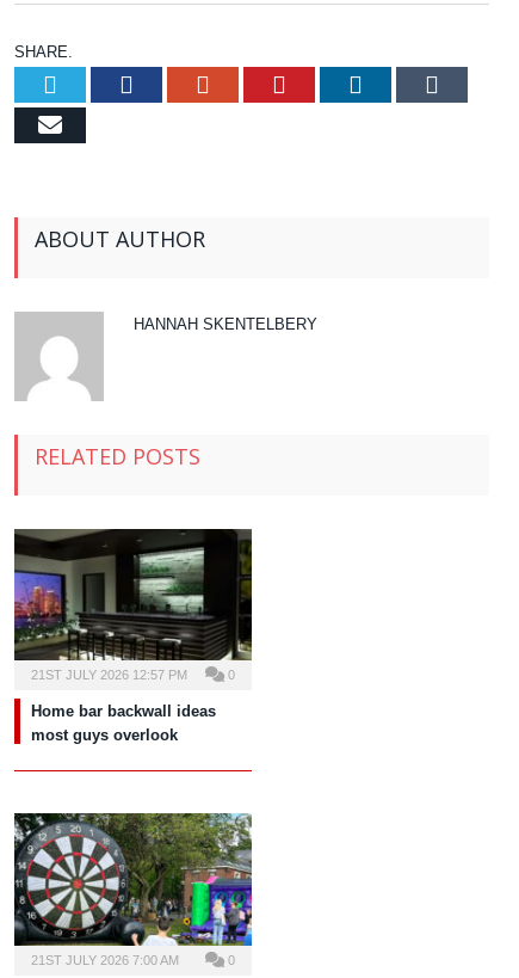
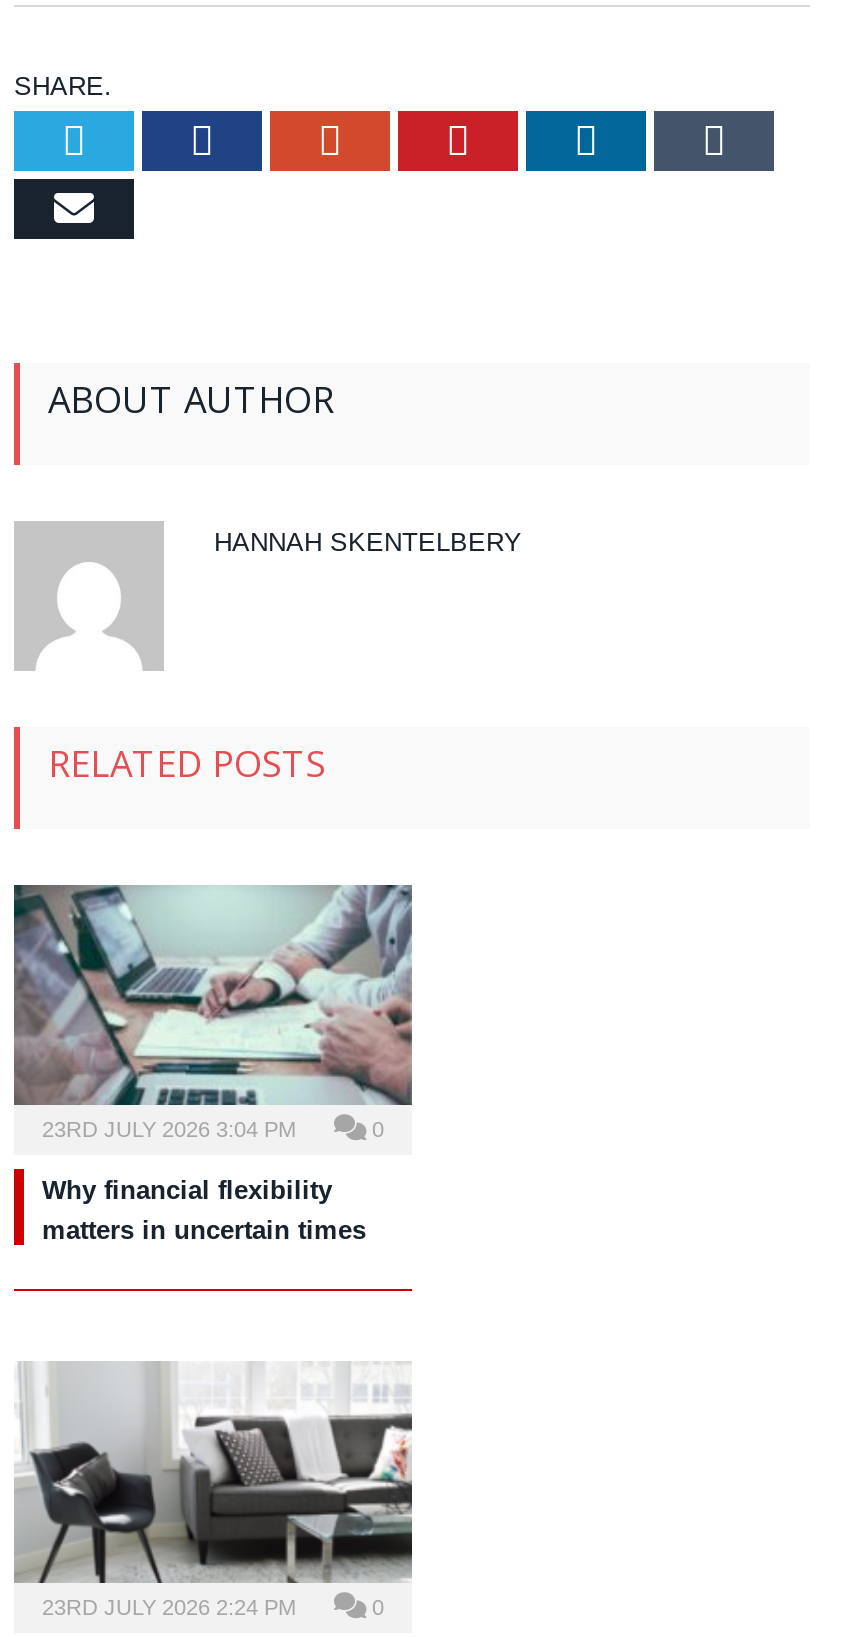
- [image]
- 21ST JULY 2026 12:57 PM
+ [image]
+ 23RD JULY 2026 3:04 PM

- Home bar backwall ideas
- most guys overlook
+ Why financial flexibility
+ matters in uncertain times

- [image]
- 21ST JULY 2026 7:00 AM
+ [image]
+ 23RD JULY 2026 2:24 PM
